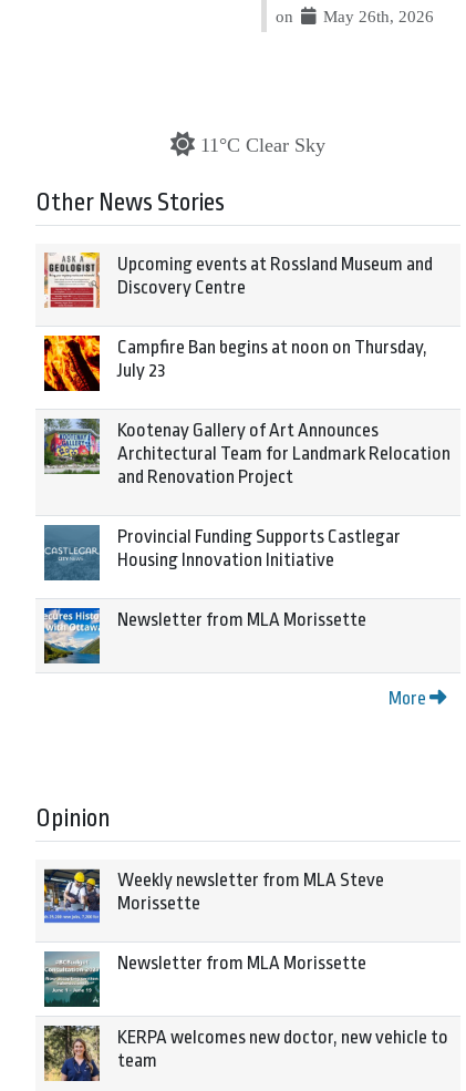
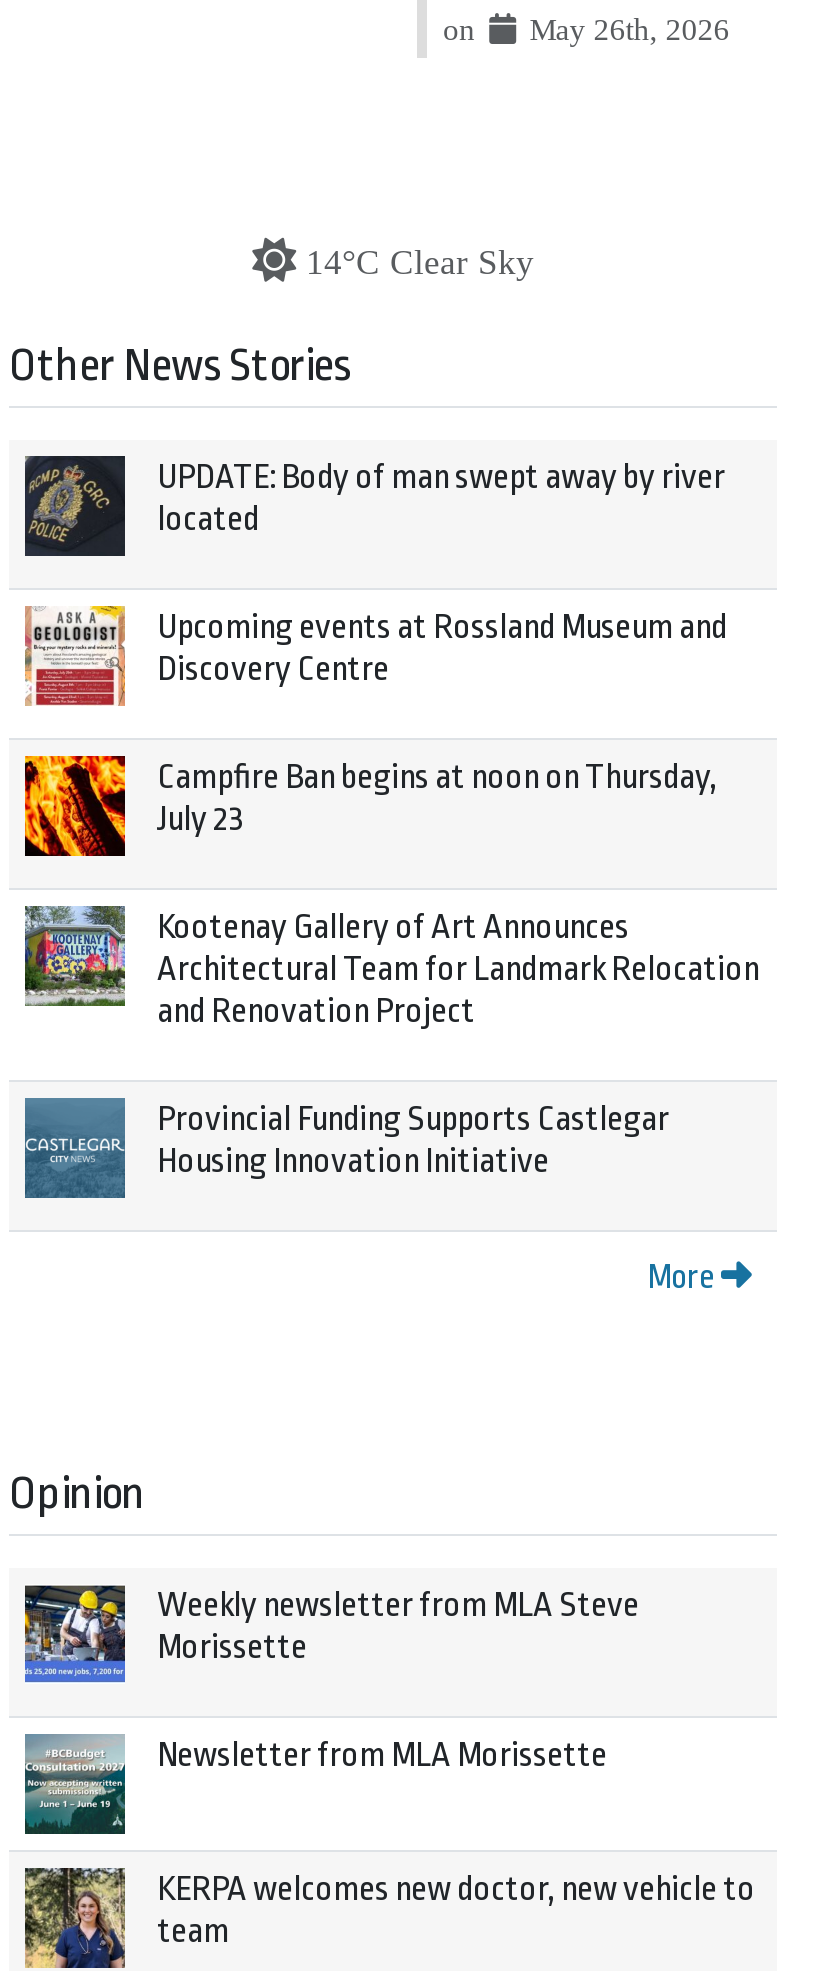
- 11°C Clear Sky
+ 14°C Clear Sky

+ [image]
+ UPDATE: Body of man swept away by river
+ located

moved down: [image] | Upcoming events at Rossland Museum and | Discovery Centre | ... | Provincial Funding Supports Castlegar | Housing Innovation Initiative

- [image]
- Newsletter from MLA Morissette
